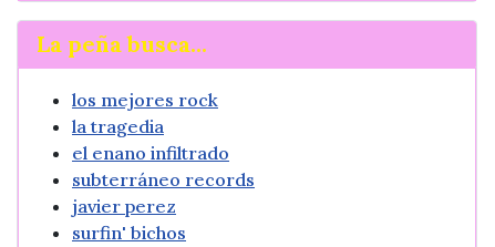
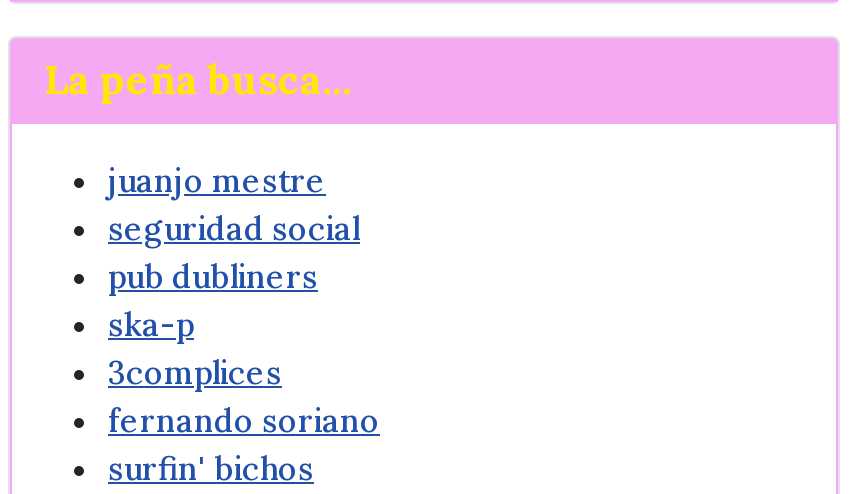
- los mejores rock
- la tragedia
- el enano infiltrado
- subterráneo records
- javier perez
+ juanjo mestre
+ seguridad social
+ pub dubliners
+ ska-p
+ 3complices
+ fernando soriano
